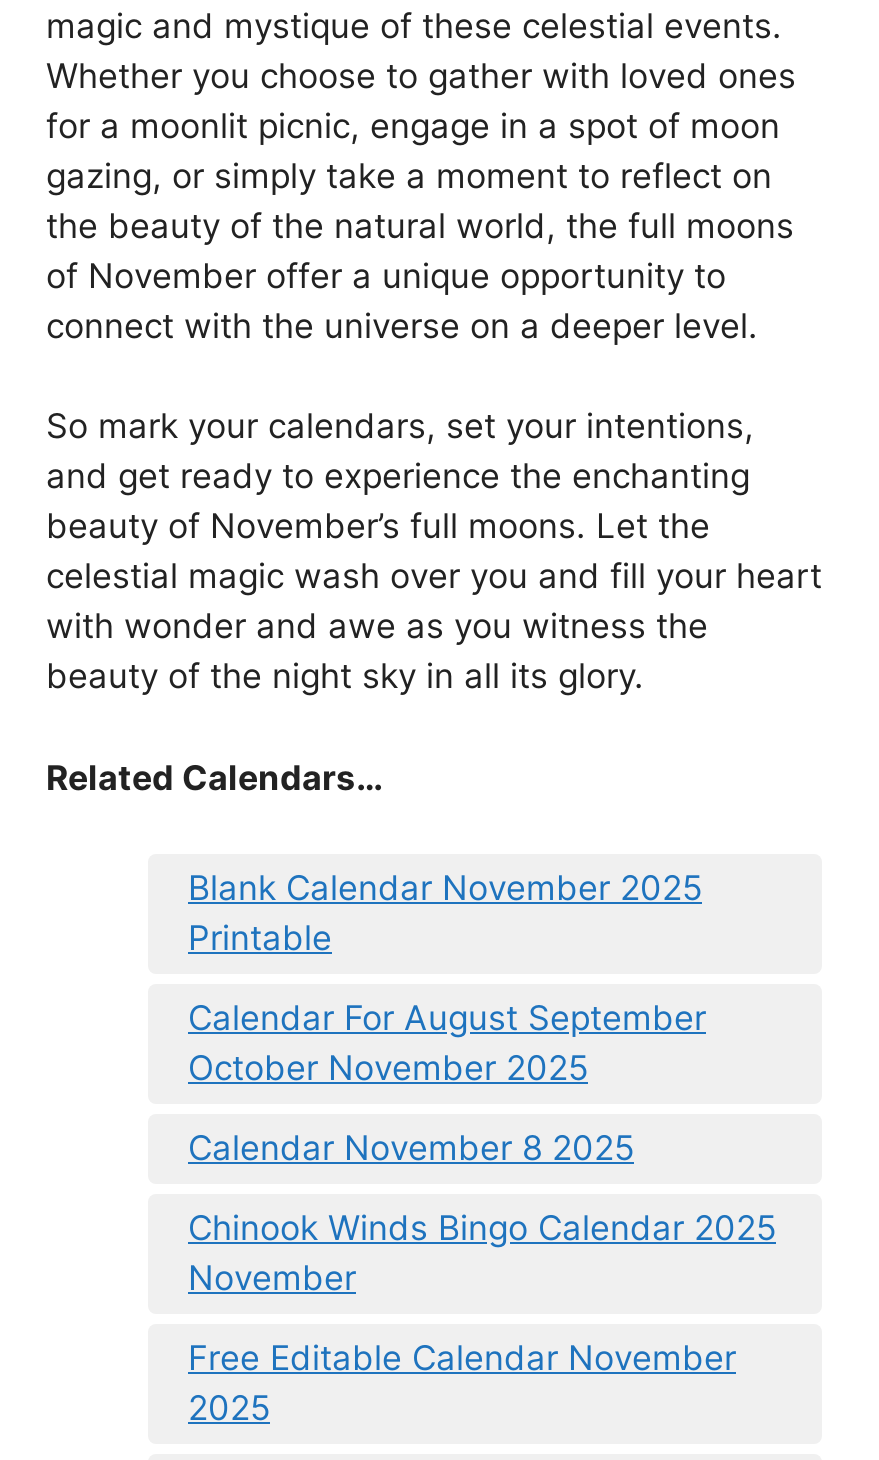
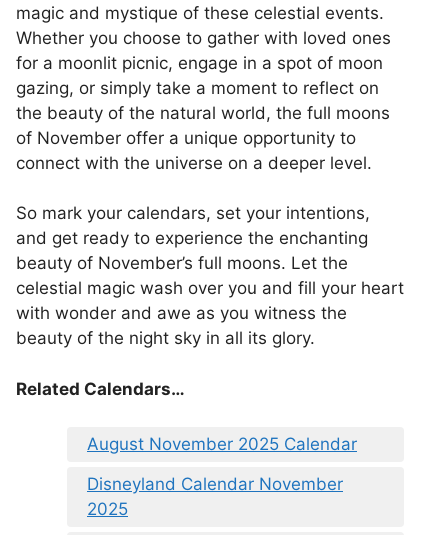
- Blank Calendar November 2025
- Printable
- Calendar For August September
- October November 2025
- Calendar November 8 2025
- Chinook Winds Bingo Calendar 2025
- November
- Free Editable Calendar November
+ August November 2025 Calendar
+ Disneyland Calendar November
